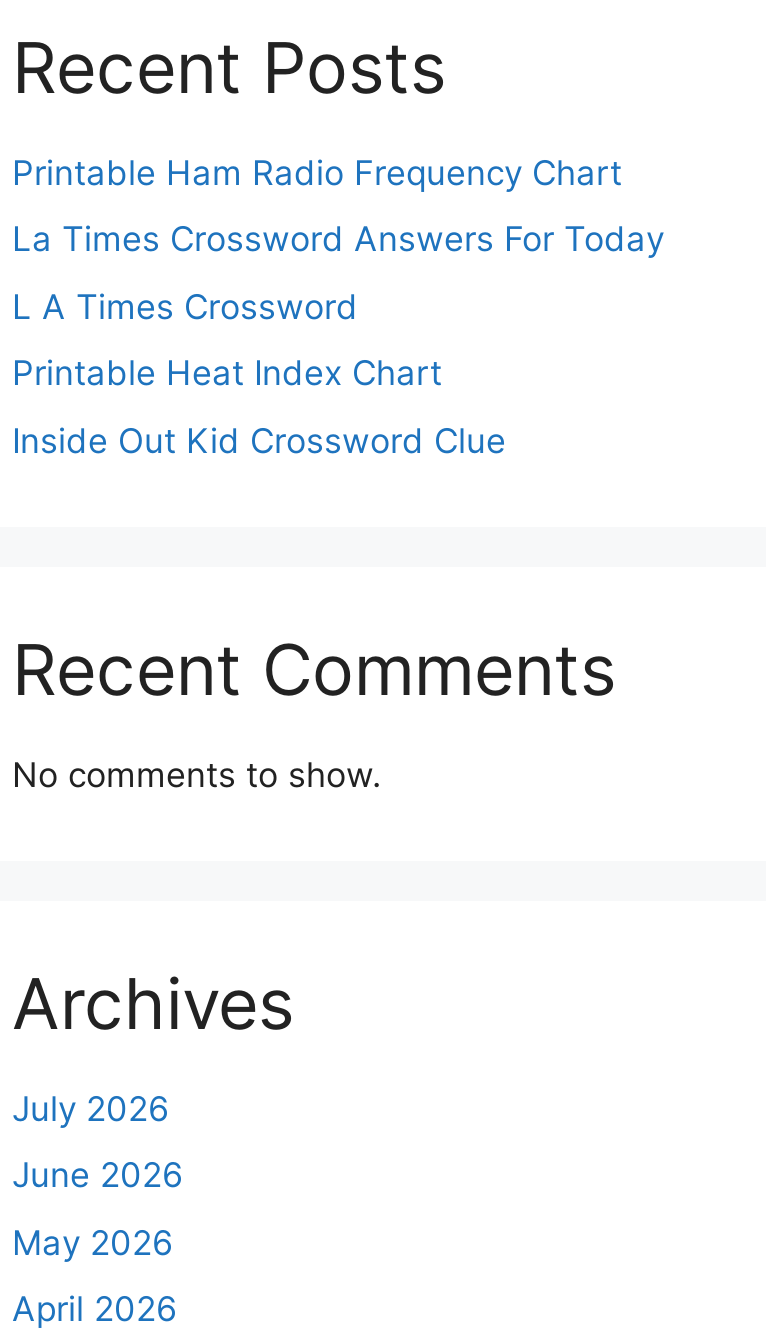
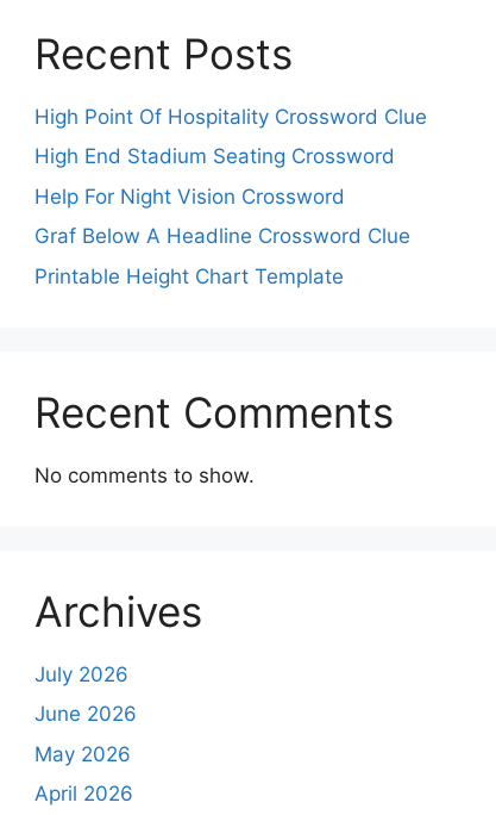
- Printable Ham Radio Frequency Chart
+ High Point Of Hospitality Crossword Clue

- La Times Crossword Answers For Today
+ High End Stadium Seating Crossword

- L A Times Crossword
+ Help For Night Vision Crossword

- Printable Heat Index Chart
+ Graf Below A Headline Crossword Clue

- Inside Out Kid Crossword Clue
+ Printable Height Chart Template
